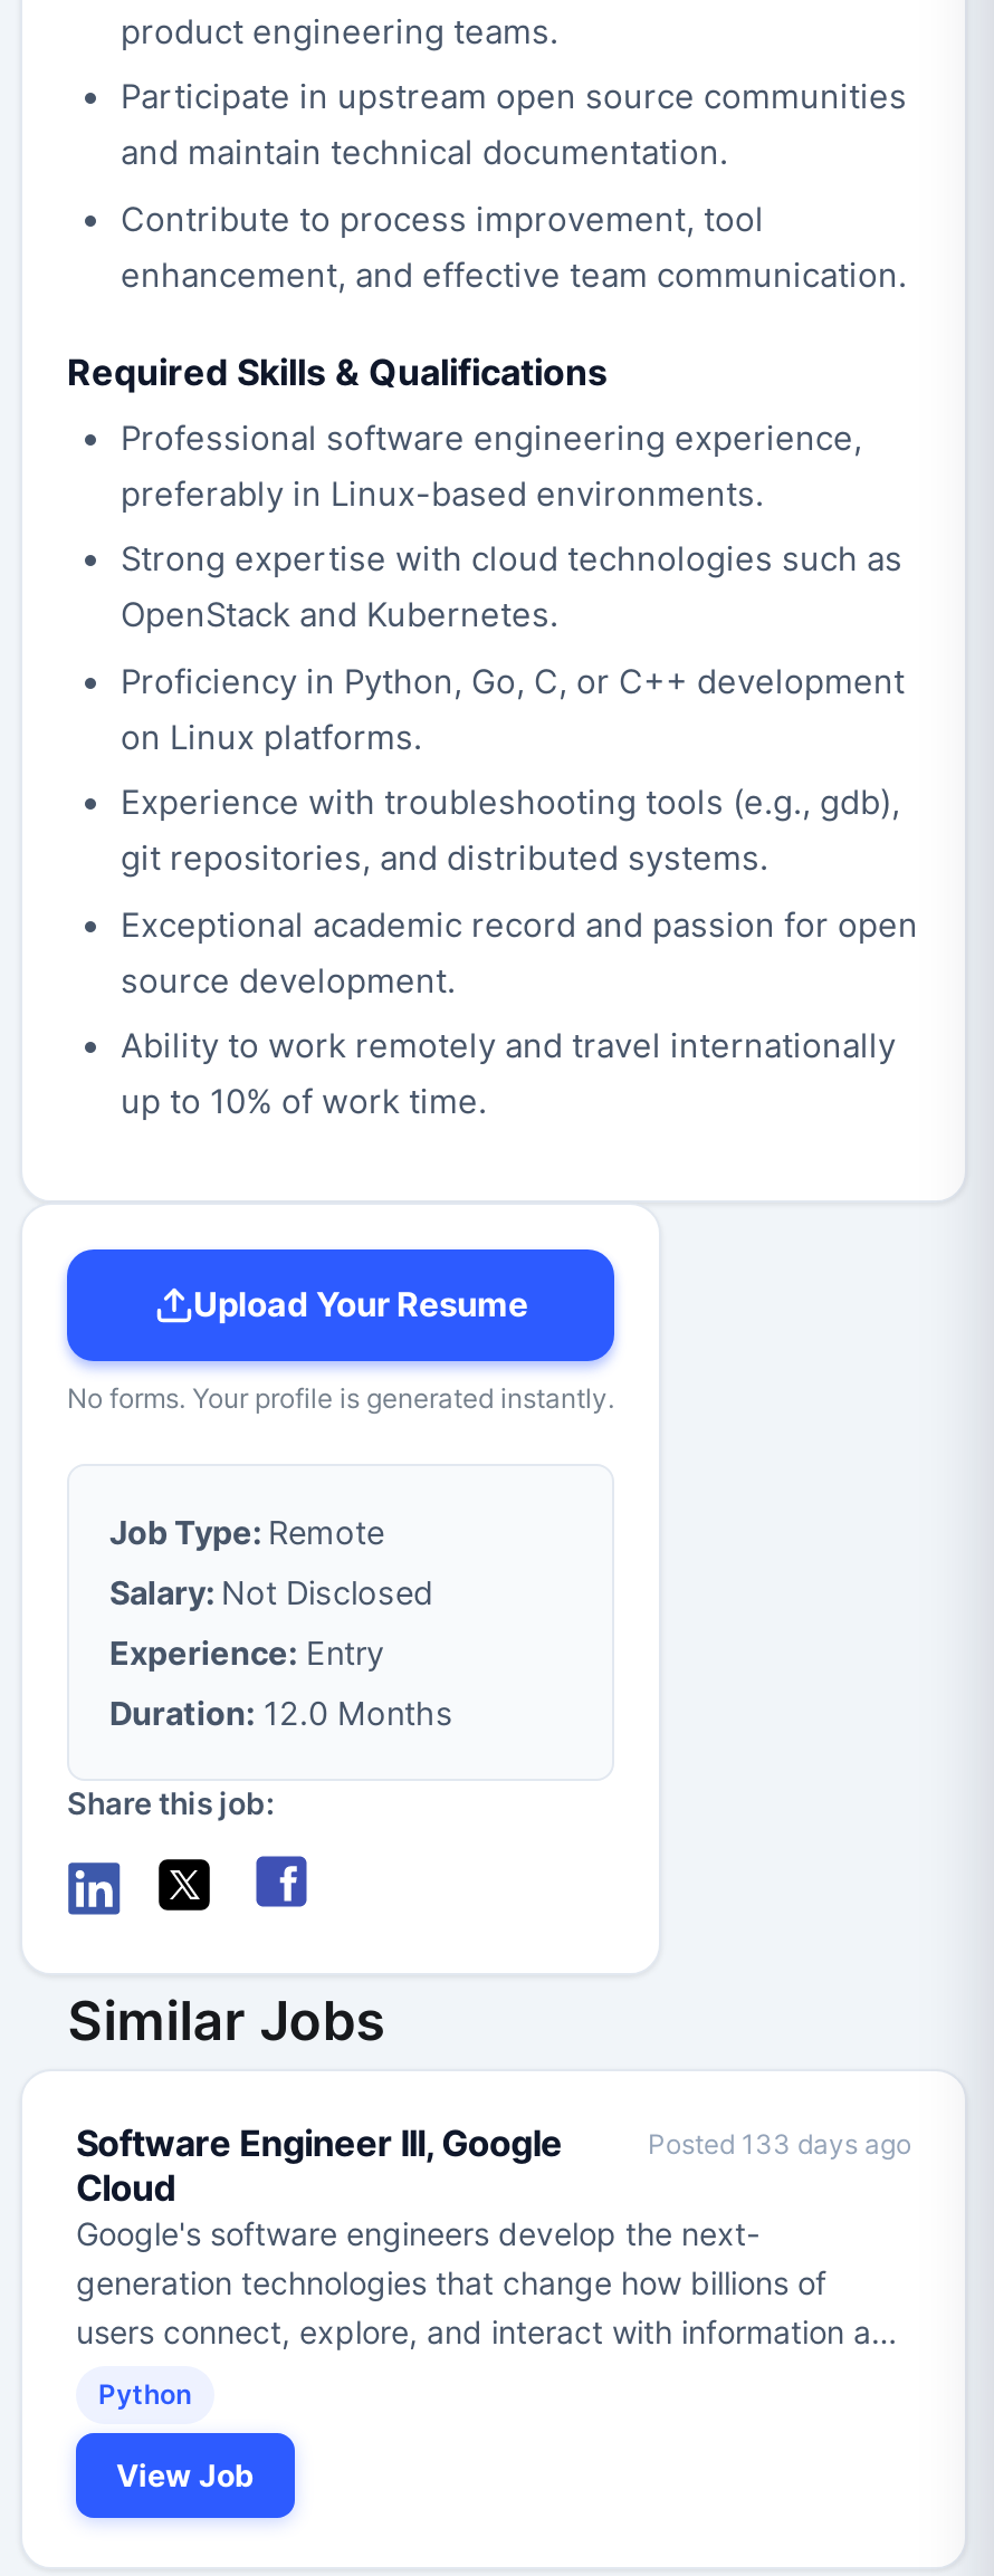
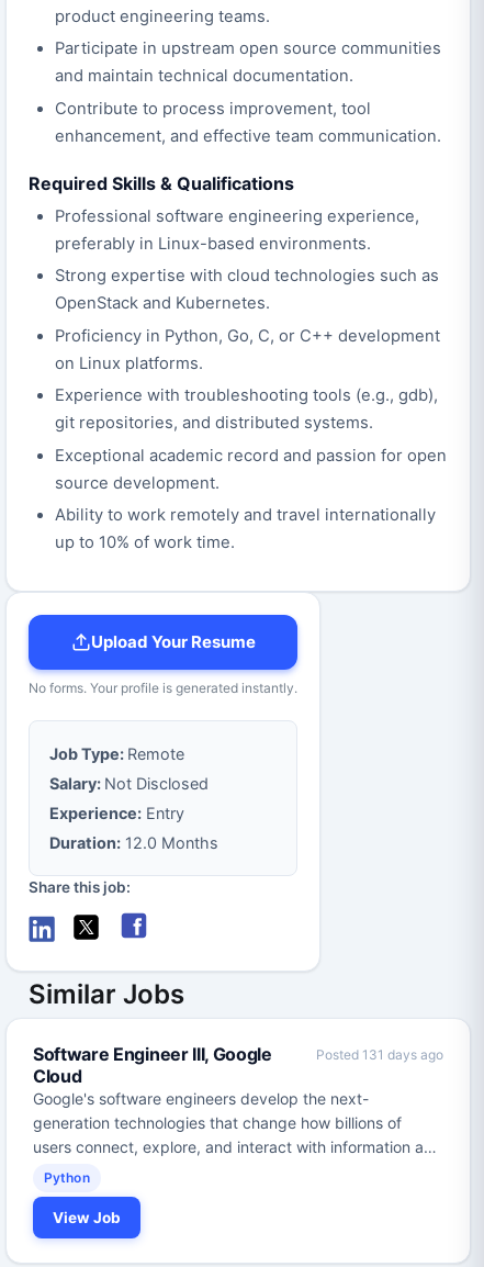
- Posted 133 days ago
+ Posted 131 days ago
